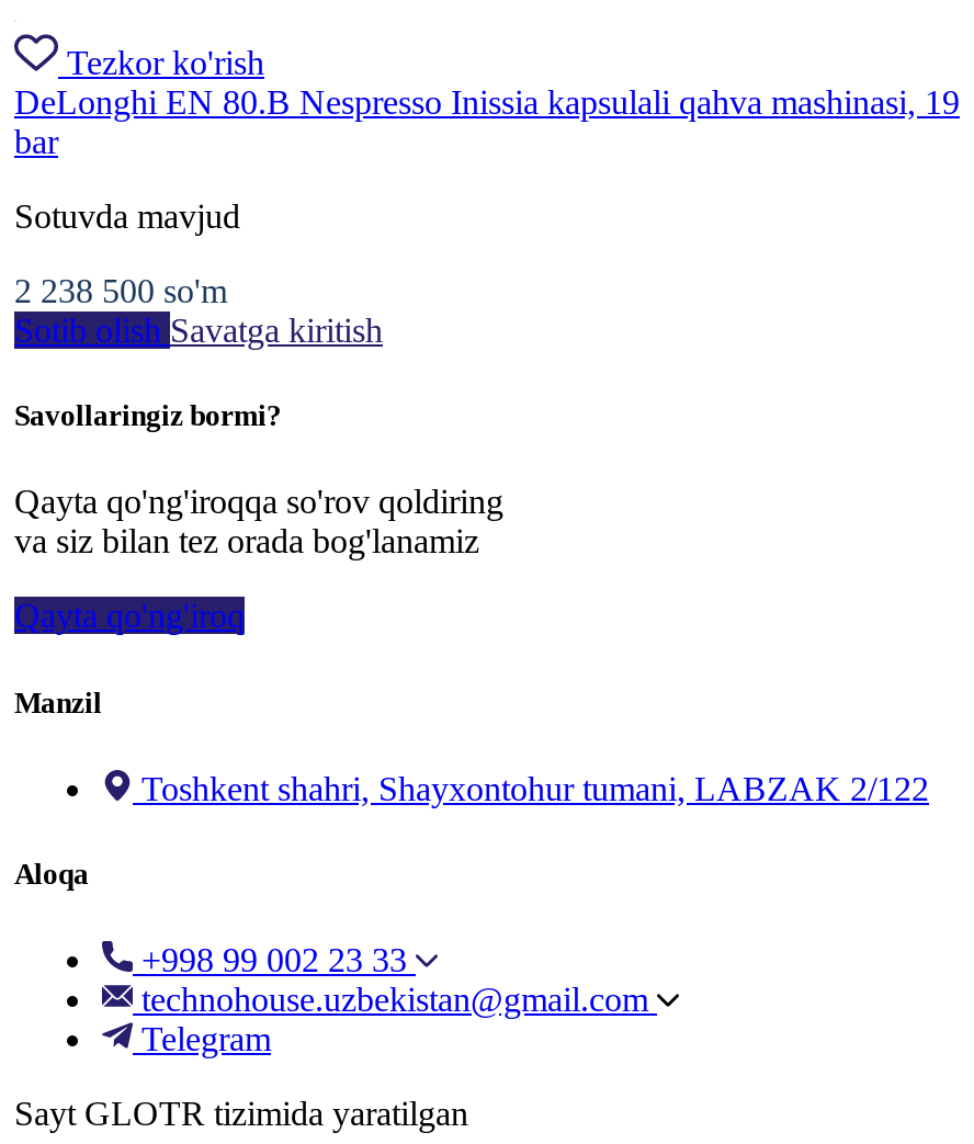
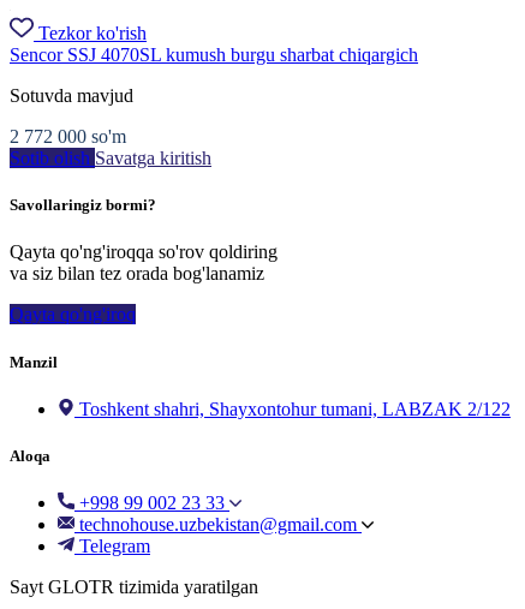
- DeLonghi EN 80.B Nespresso Inissia kapsulali qahva mashinasi, 19
- bar
+ Sencor SSJ 4070SL kumush burgu sharbat chiqargich

- 2 238 500 so'm
+ 2 772 000 so'm
